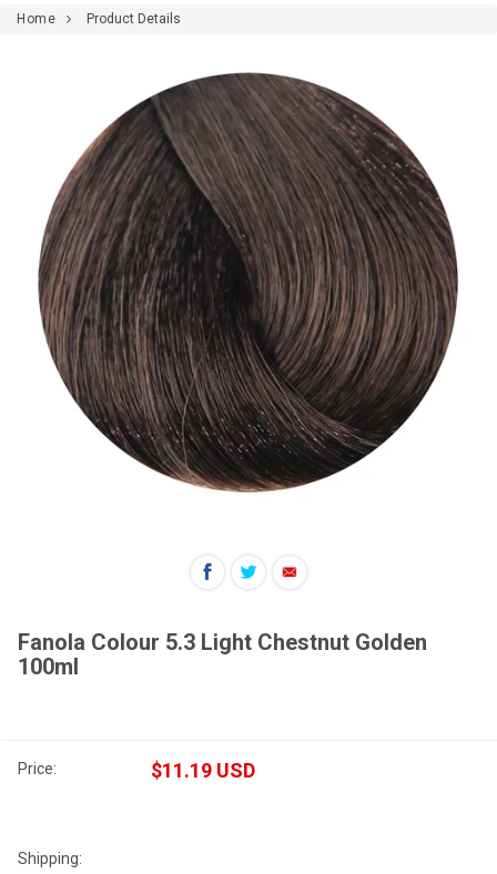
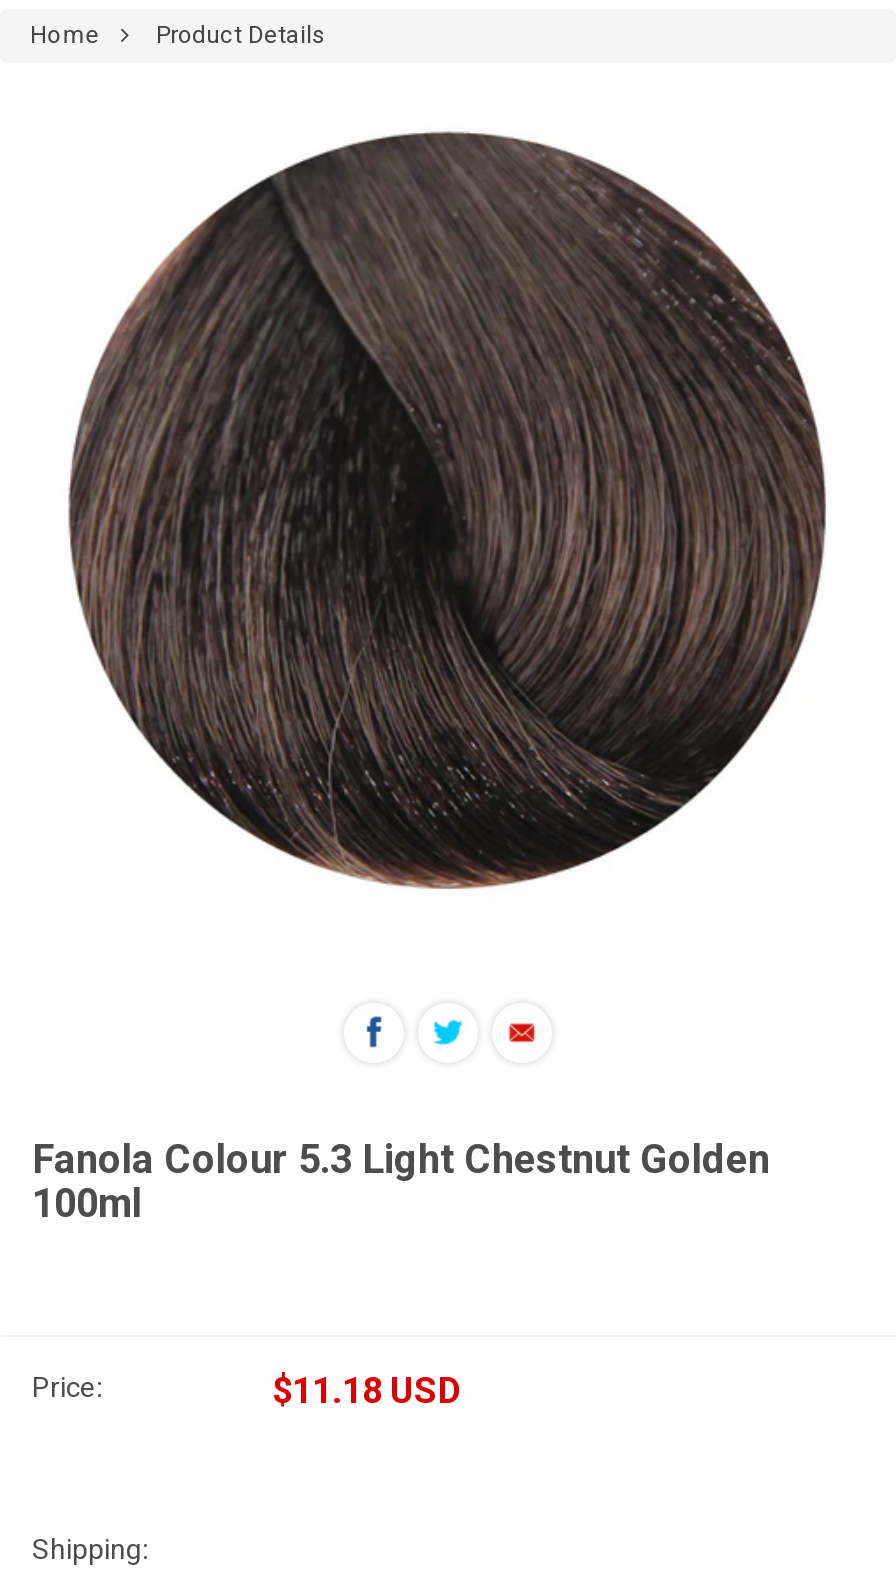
- $11.19 USD
+ $11.18 USD
